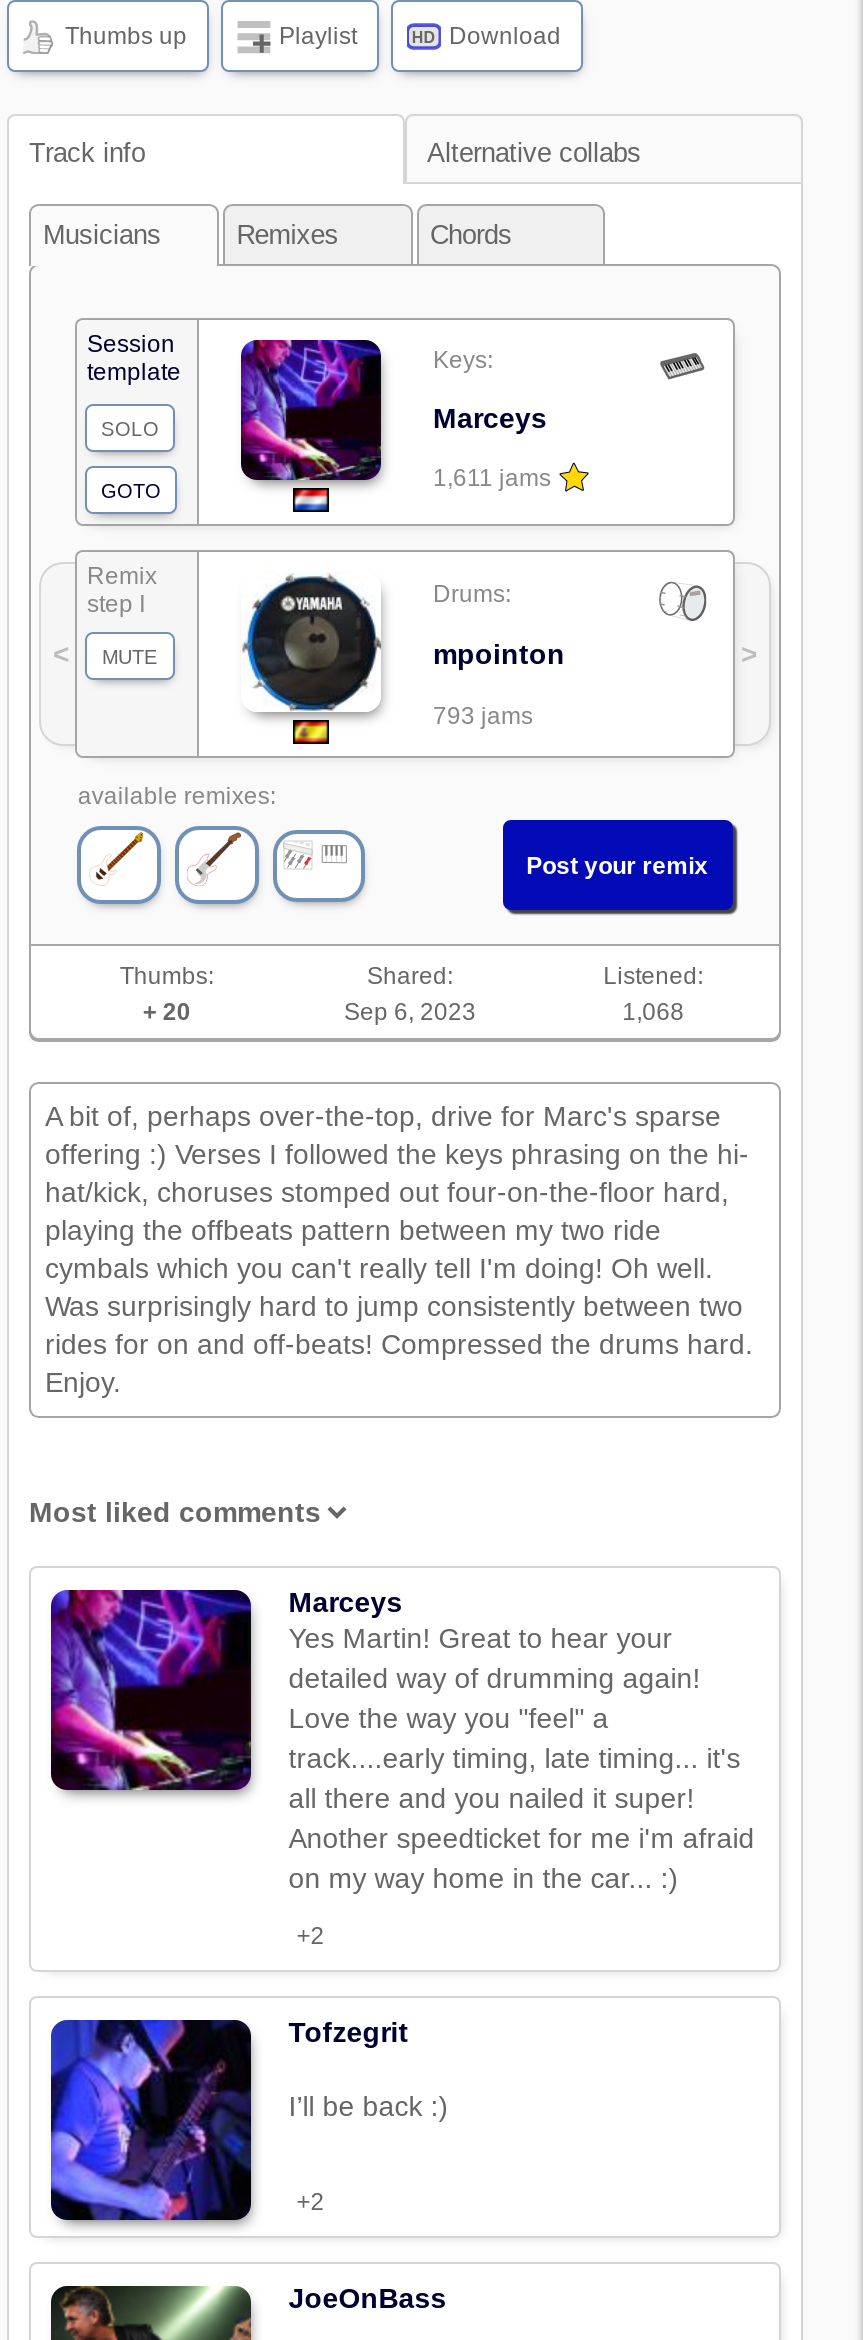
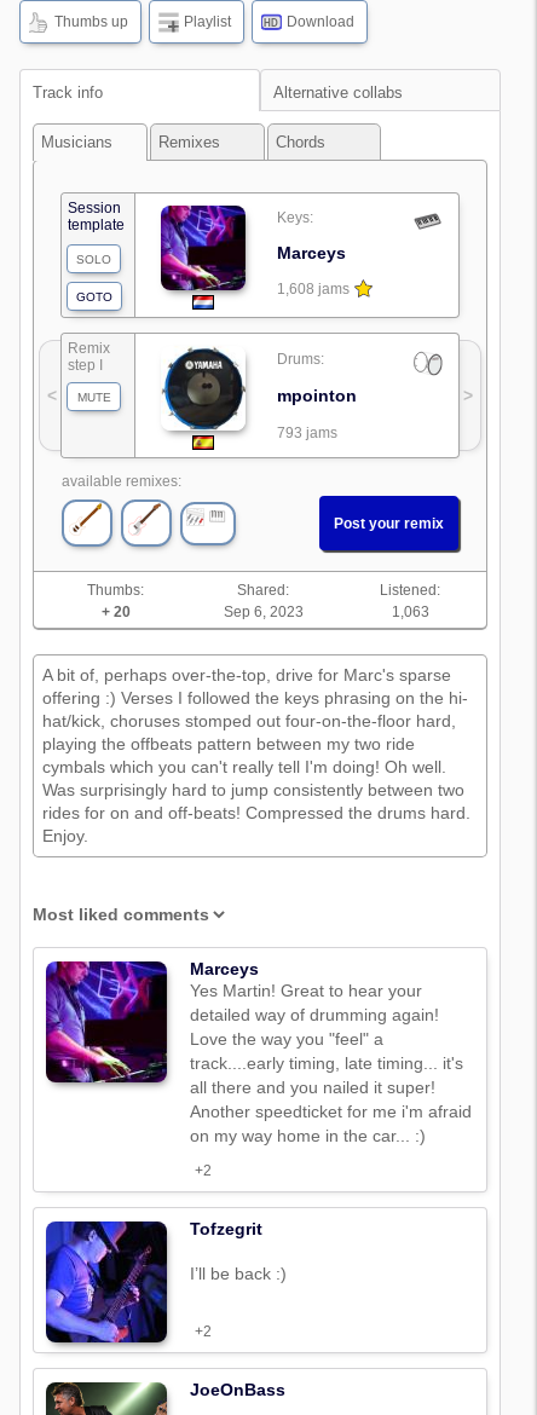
- 1,611 jams
+ 1,608 jams

- 1,068
+ 1,063
